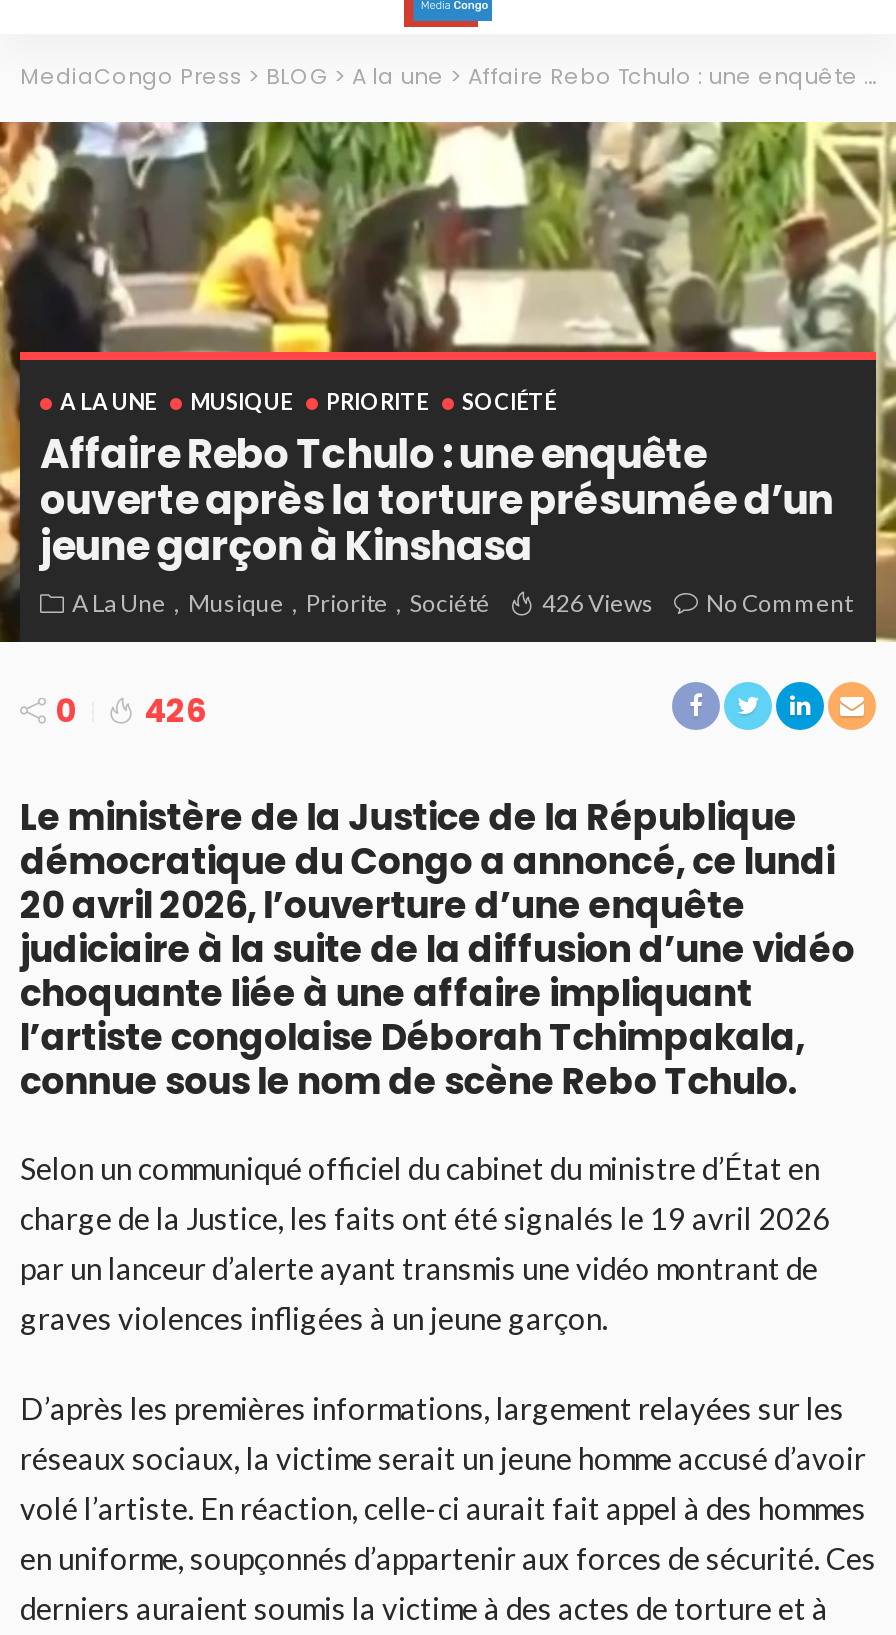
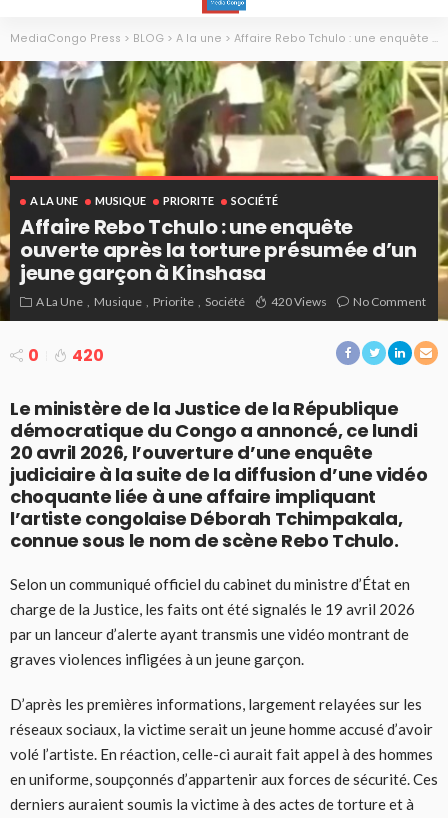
- A La Une Musique Priorite Société 426 Views No Comment
+ A La Une Musique Priorite Société 420 Views No Comment

- 0 426
+ 0 420
